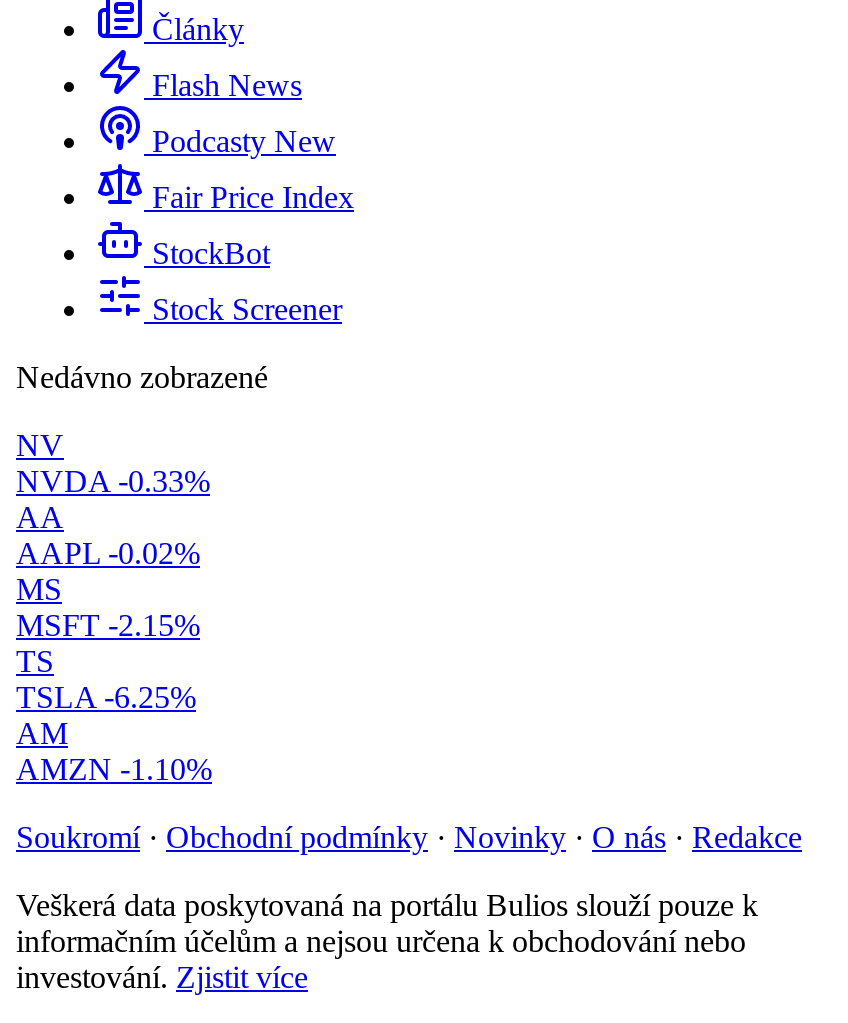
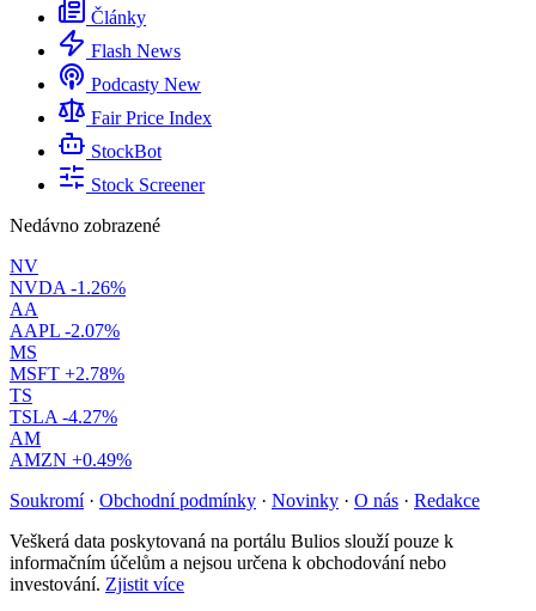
- NVDA -0.33%
+ NVDA -1.26%

- AAPL -0.02%
+ AAPL -2.07%

- MSFT -2.15%
+ MSFT +2.78%

- TSLA -6.25%
+ TSLA -4.27%

- AMZN -1.10%
+ AMZN +0.49%
